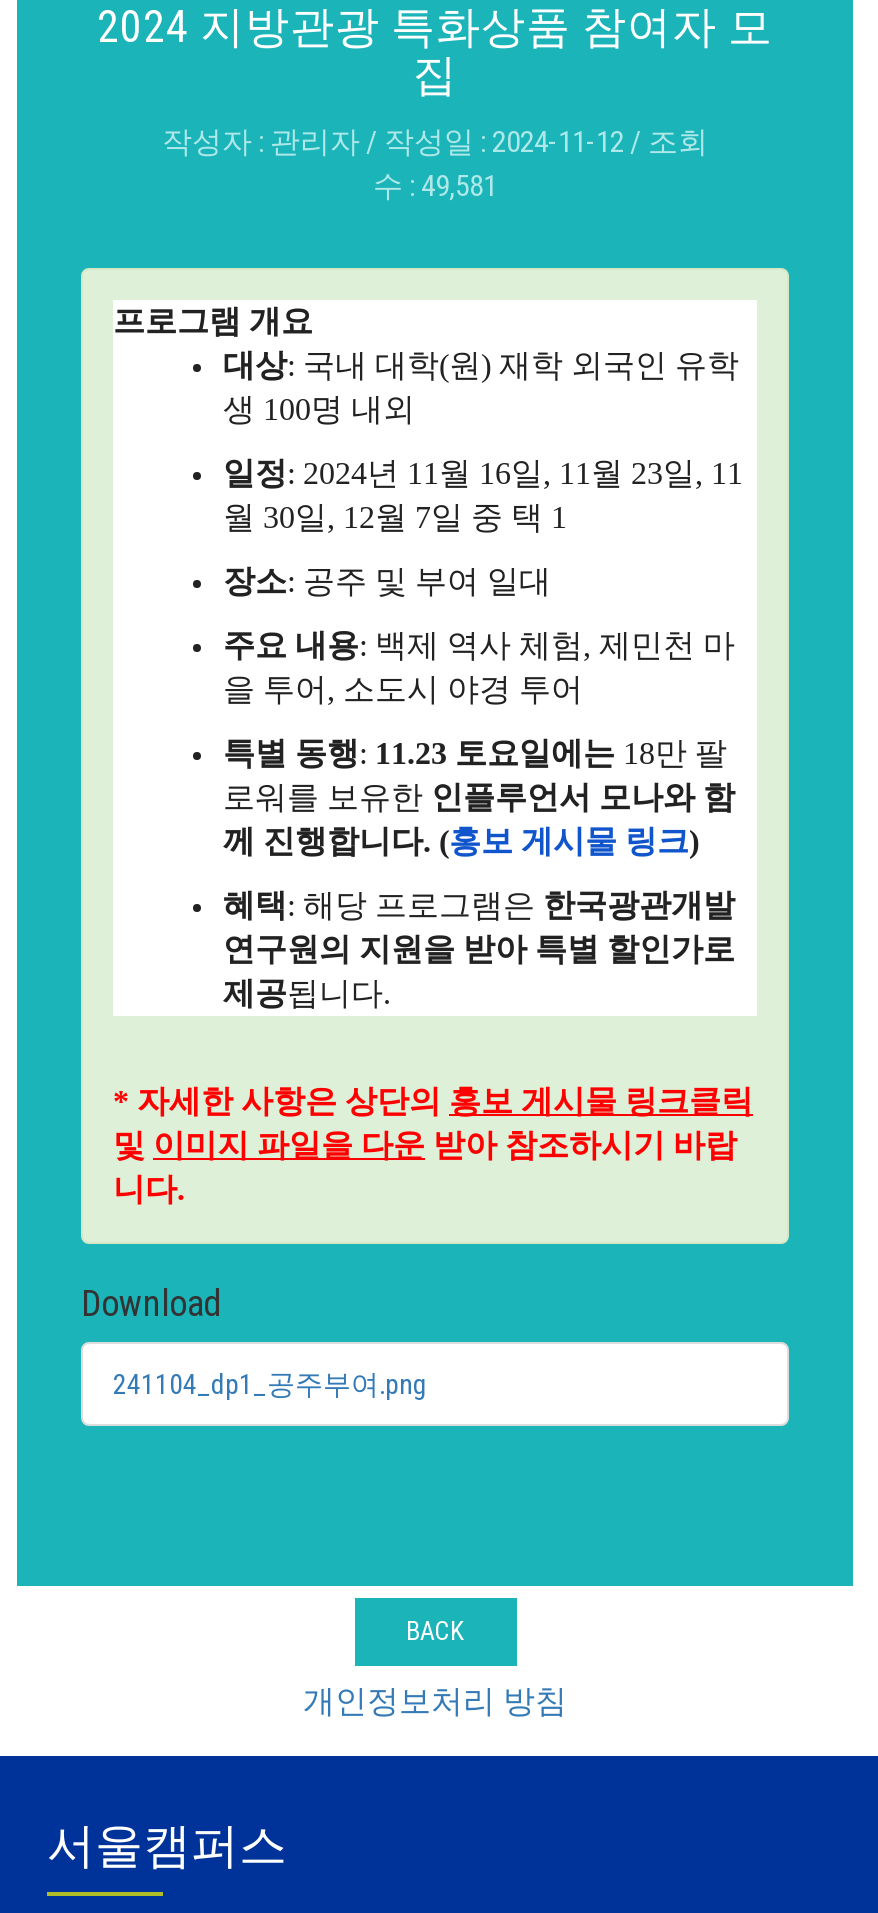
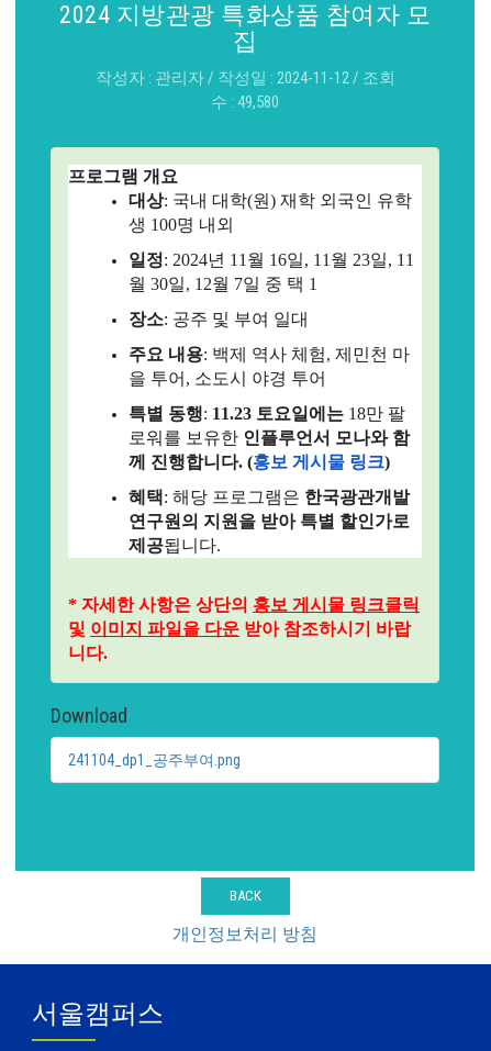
- 수 : 49,581
+ 수 : 49,580
